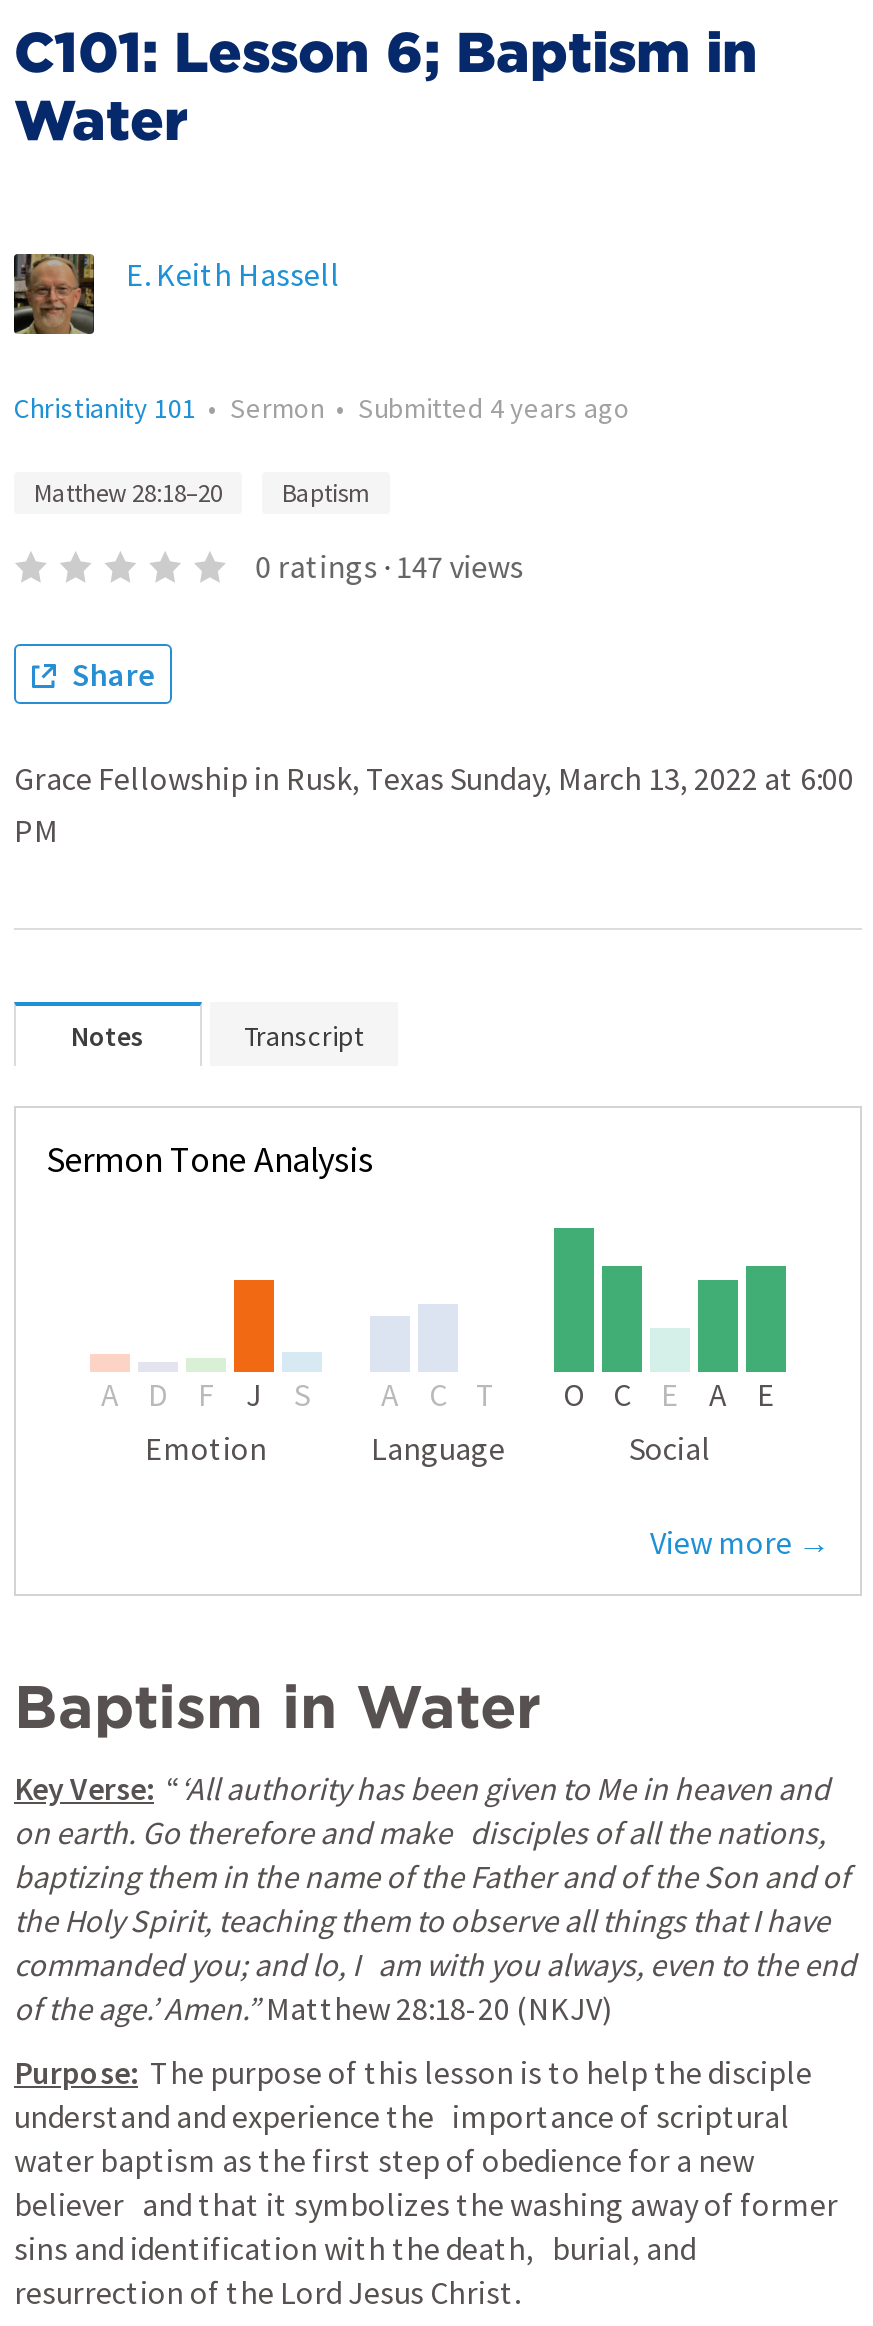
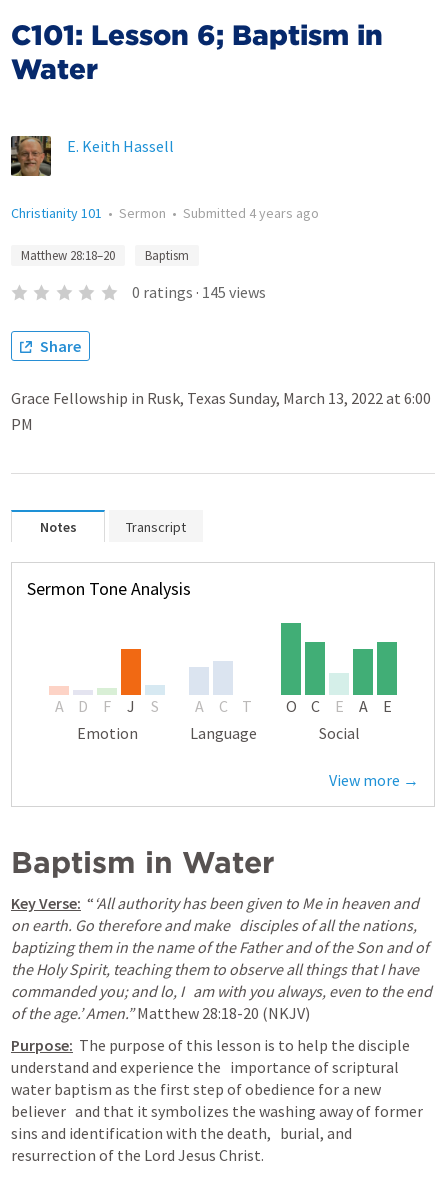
- 0 ratings · 147 views
+ 0 ratings · 145 views
